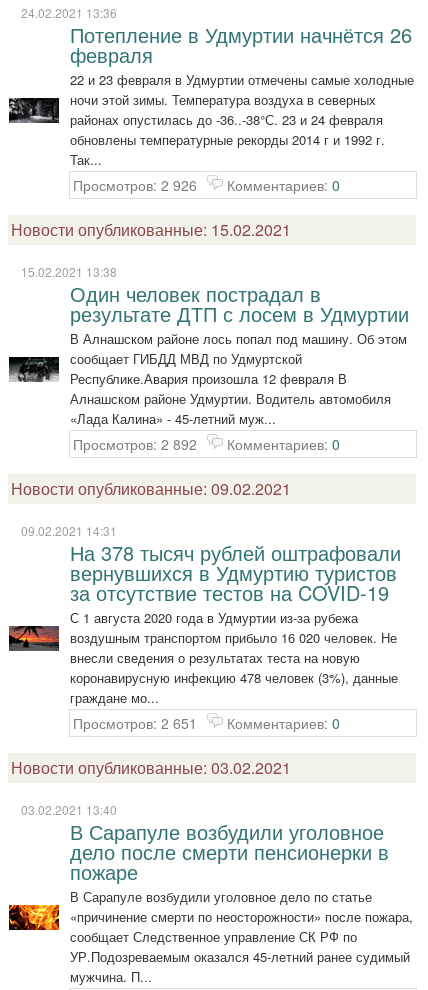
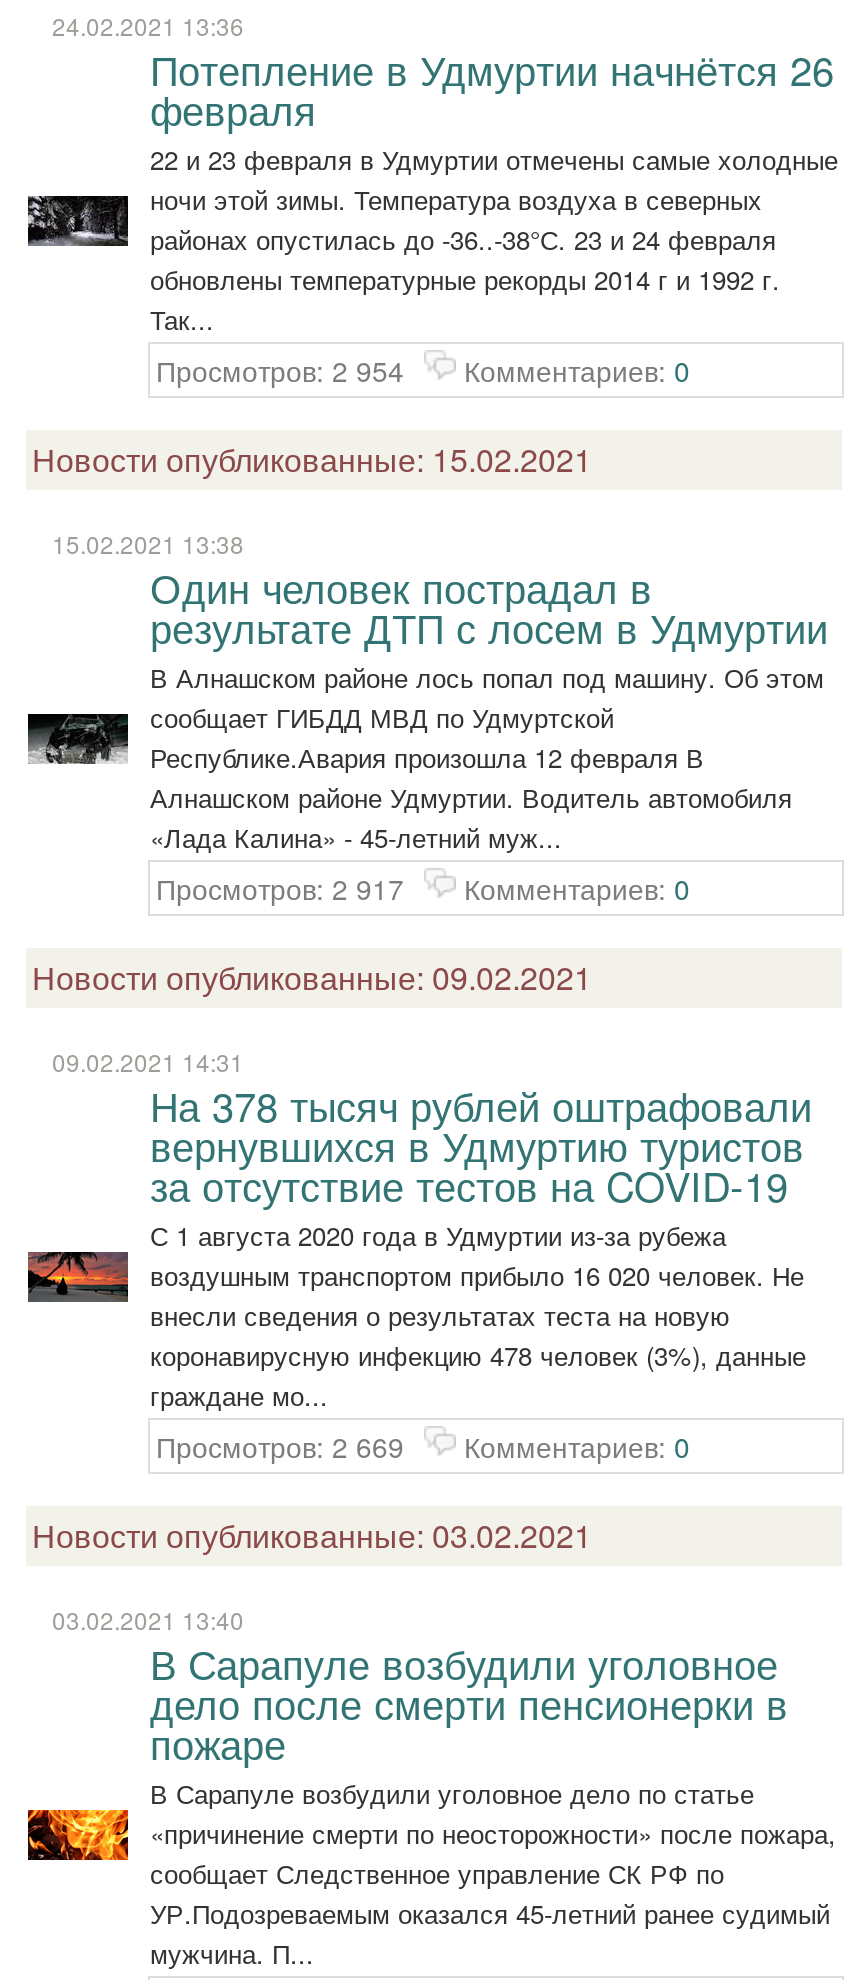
- Просмотров: 2 926 Комментариев: 0
+ Просмотров: 2 954 Комментариев: 0

- Просмотров: 2 892 Комментариев: 0
+ Просмотров: 2 917 Комментариев: 0

- Просмотров: 2 651 Комментариев: 0
+ Просмотров: 2 669 Комментариев: 0
